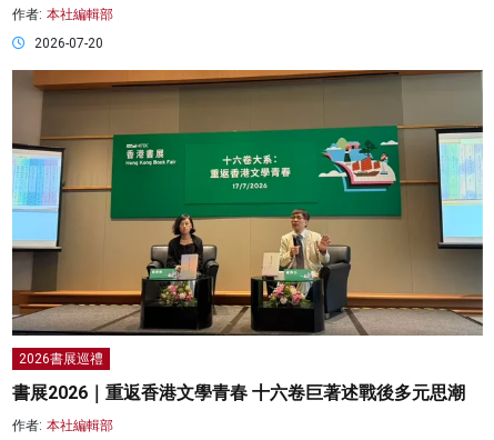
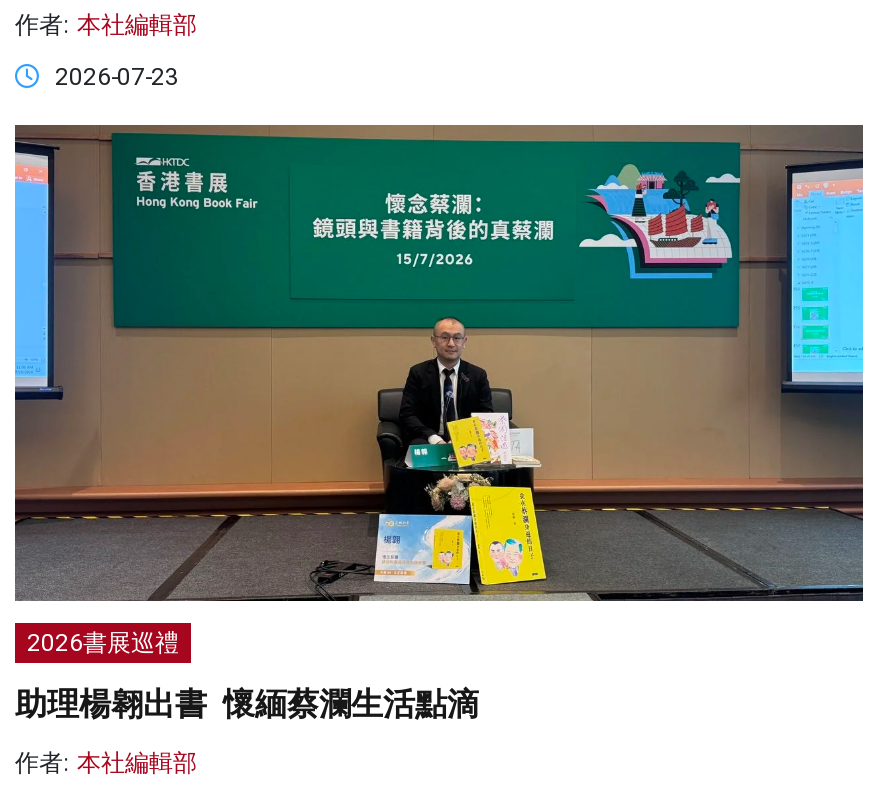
- 2026-07-20
+ 2026-07-23

- [image]
+ [image]

- 書展2026｜重返香港文學青春 十六卷巨著述戰後多元思潮
+ 助理楊翱出書 懷緬蔡瀾生活點滴
